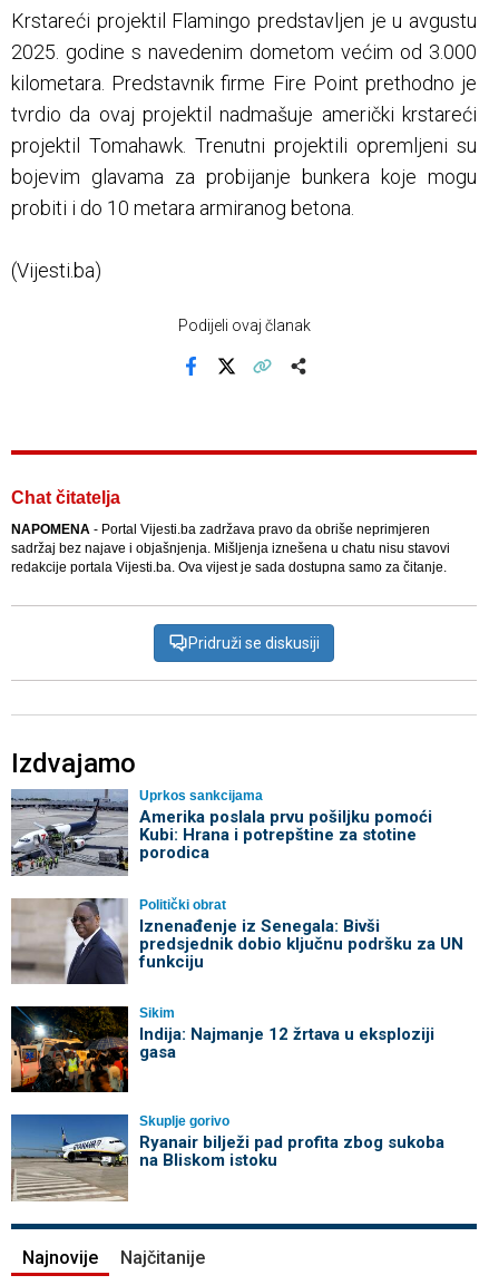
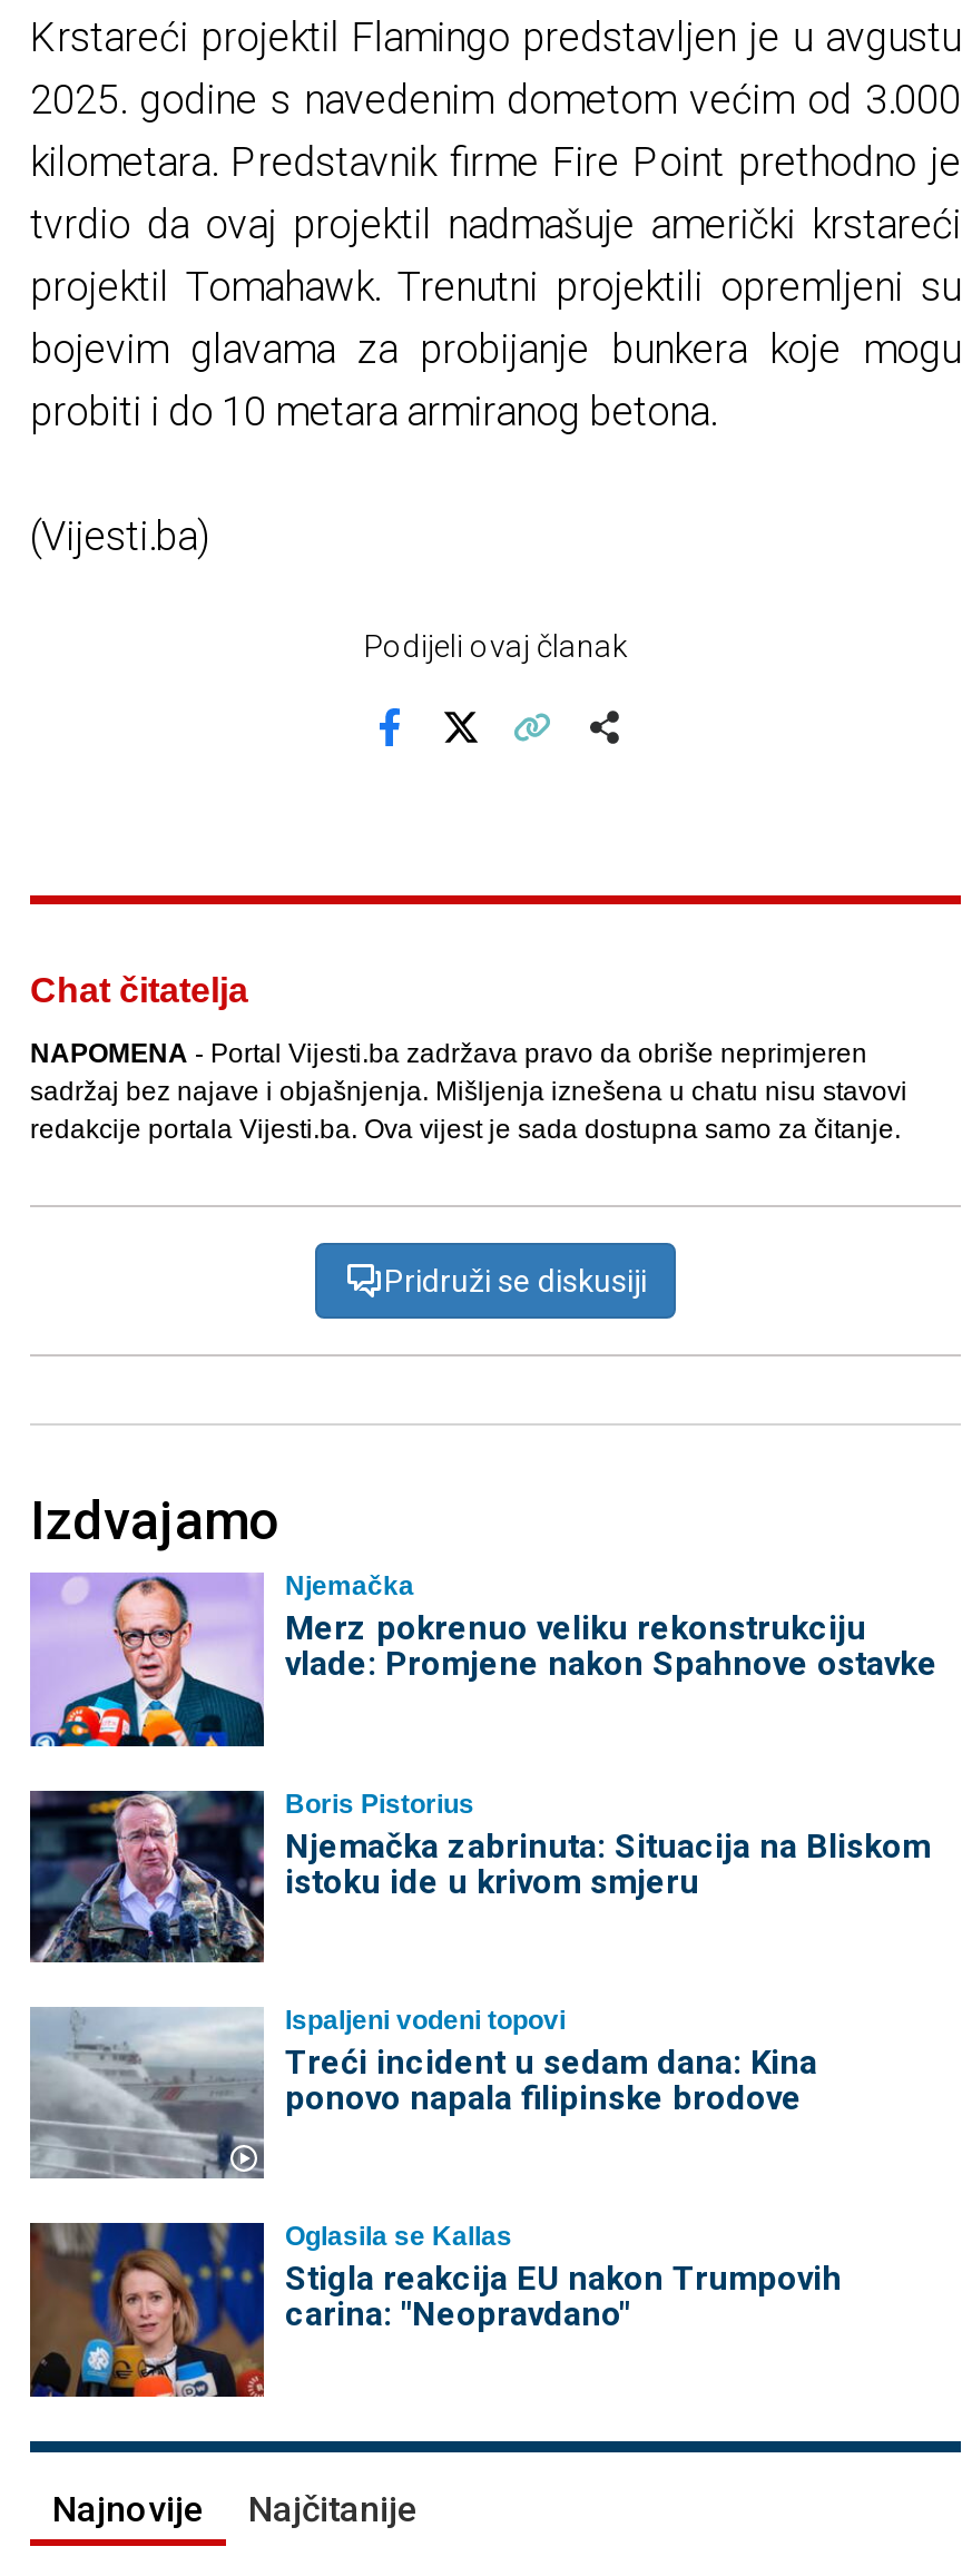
- [image]
- Uprkos sankcijama
- Amerika poslala prvu pošiljku pomoći
- Kubi: Hrana i potrepštine za stotine
- porodica
+ [image]
+ Njemačka
+ Merz pokrenuo veliku rekonstrukciju
+ vlade: Promjene nakon Spahnove ostavke

- [image]
- Politički obrat
- Iznenađenje iz Senegala: Bivši
- predsjednik dobio ključnu podršku za UN
- funkciju
+ [image]
+ Boris Pistorius
+ Njemačka zabrinuta: Situacija na Bliskom
+ istoku ide u krivom smjeru

- [image]
- Sikim
- Indija: Najmanje 12 žrtava u eksploziji
- gasa
+ [image]
+ Ispaljeni vodeni topovi
+ Treći incident u sedam dana: Kina
+ ponovo napala filipinske brodove

- [image]
- Skuplje gorivo
- Ryanair bilježi pad profita zbog sukoba
- na Bliskom istoku
+ [image]
+ Oglasila se Kallas
+ Stigla reakcija EU nakon Trumpovih
+ carina: "Neopravdano"
